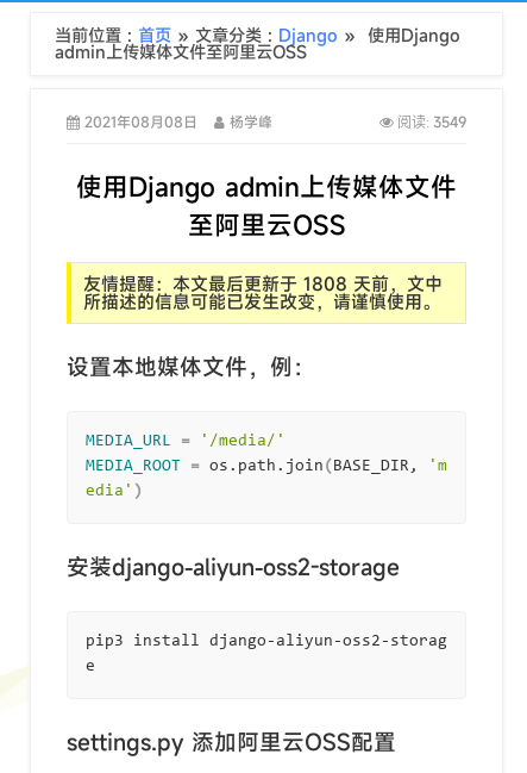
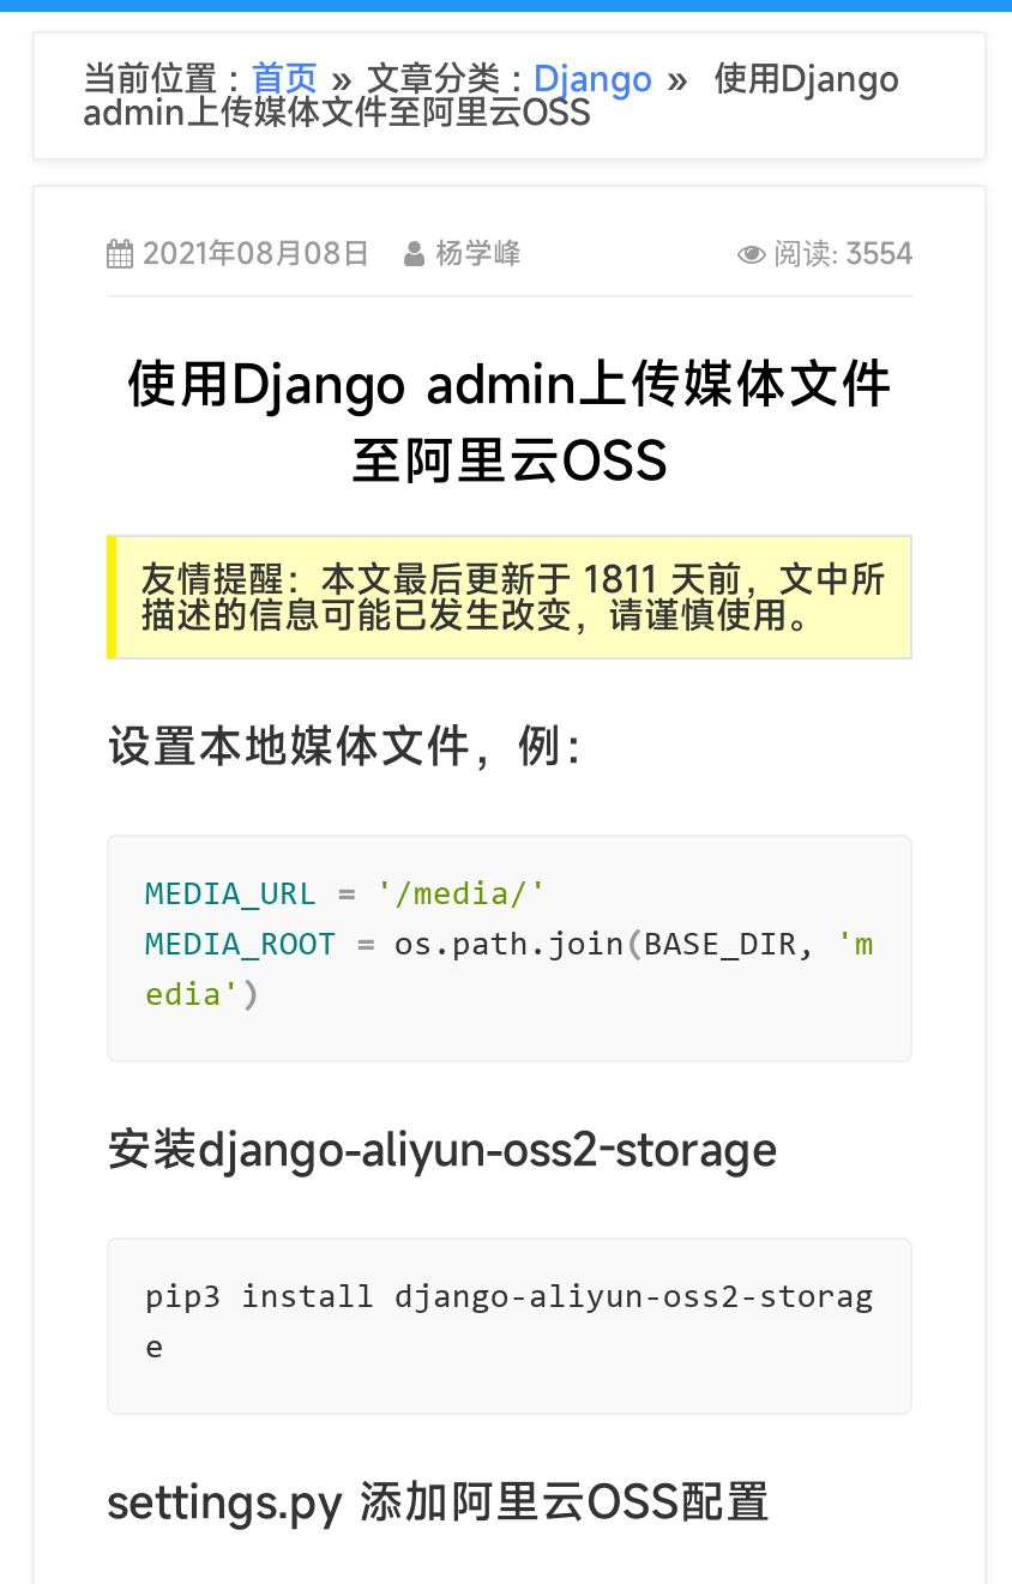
- 阅读: 3549
+ 阅读: 3554

- 友情提醒：本文最后更新于 1808 天前，文中
- 所描述的信息可能已发生改变，请谨慎使用。
+ 友情提醒：本文最后更新于 1811 天前，文中所
+ 描述的信息可能已发生改变，请谨慎使用。
